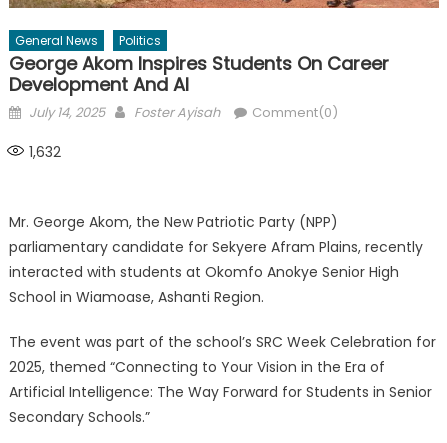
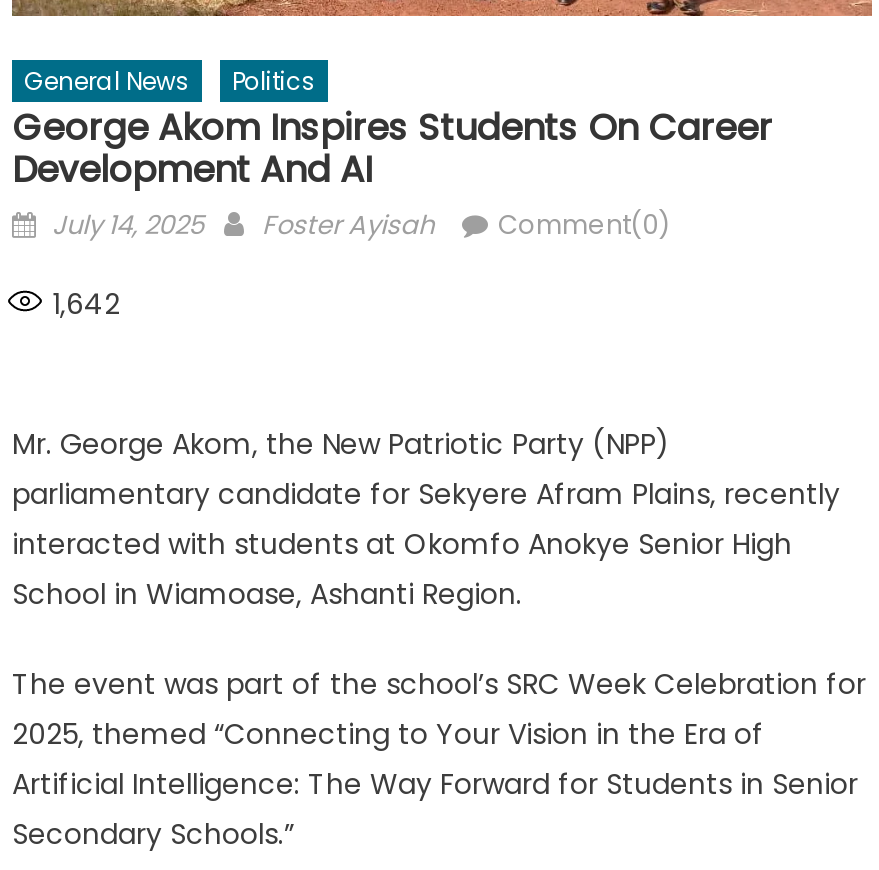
- 1,632
+ 1,642
